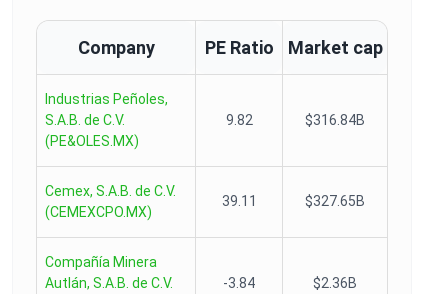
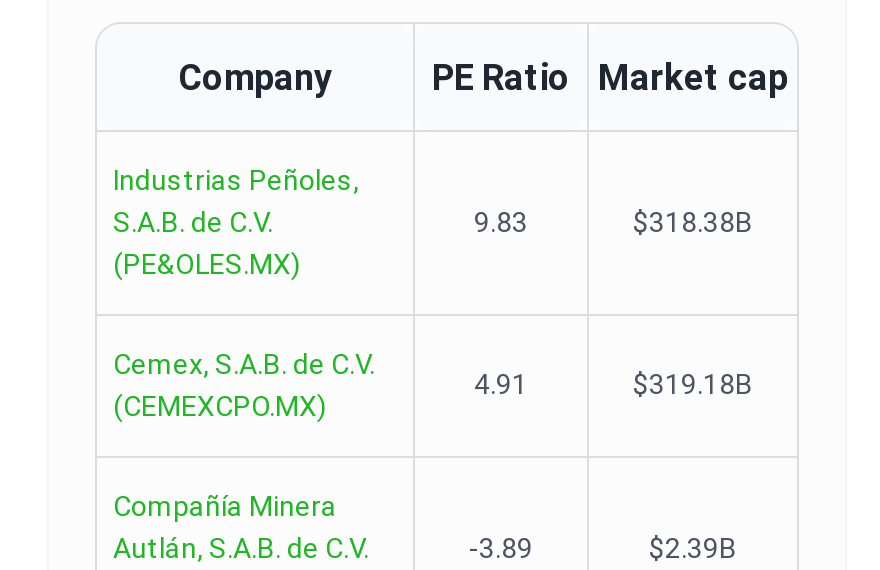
- 9.82
- $316.84B
+ 9.83
+ $318.38B

- 39.11
- $327.65B
+ 4.91
+ $319.18B

- -3.84
- $2.36B
+ -3.89
+ $2.39B
